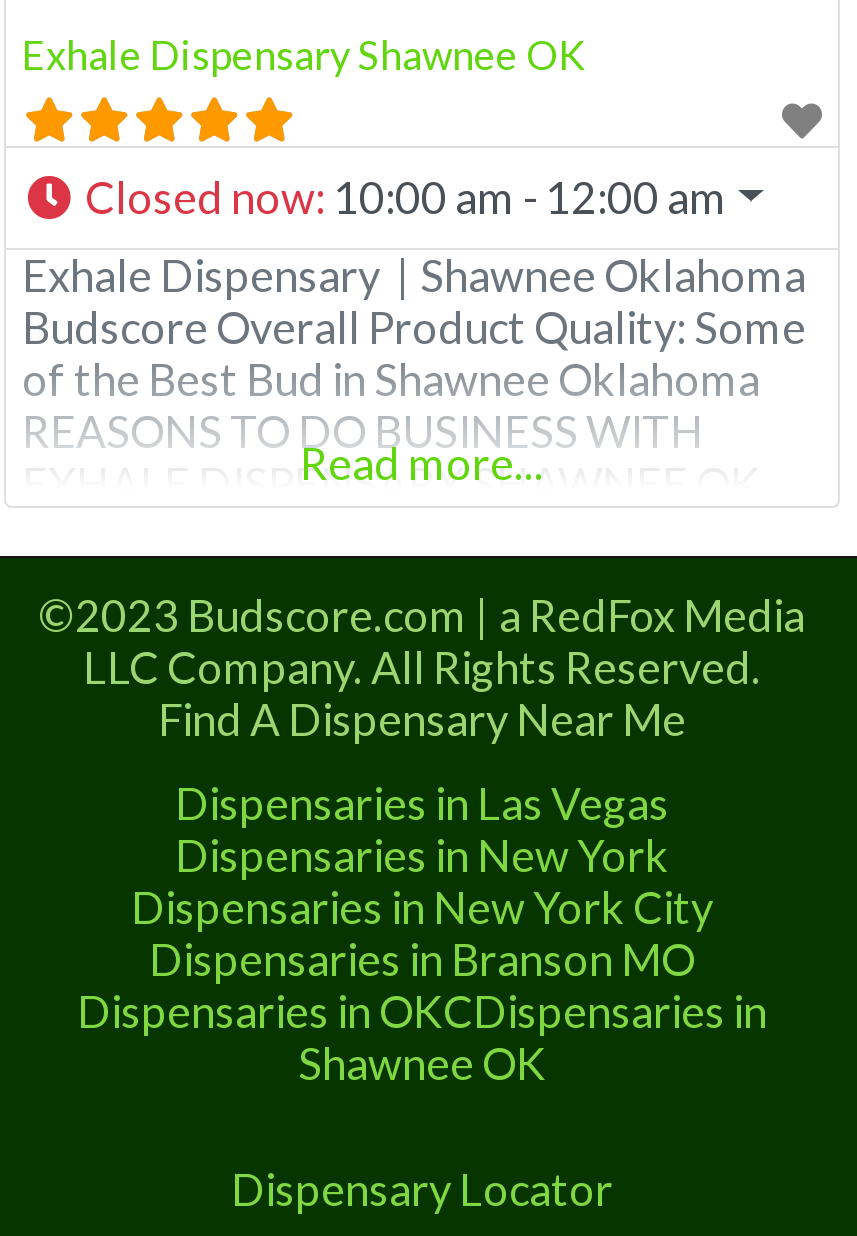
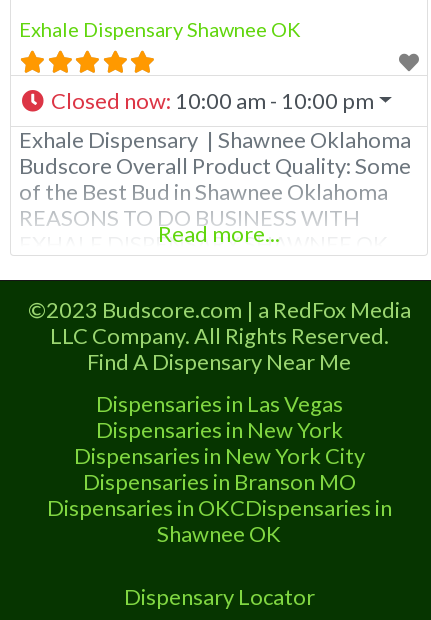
- Closed now: 10:00 am - 12:00 am
+ Closed now: 10:00 am - 10:00 pm
